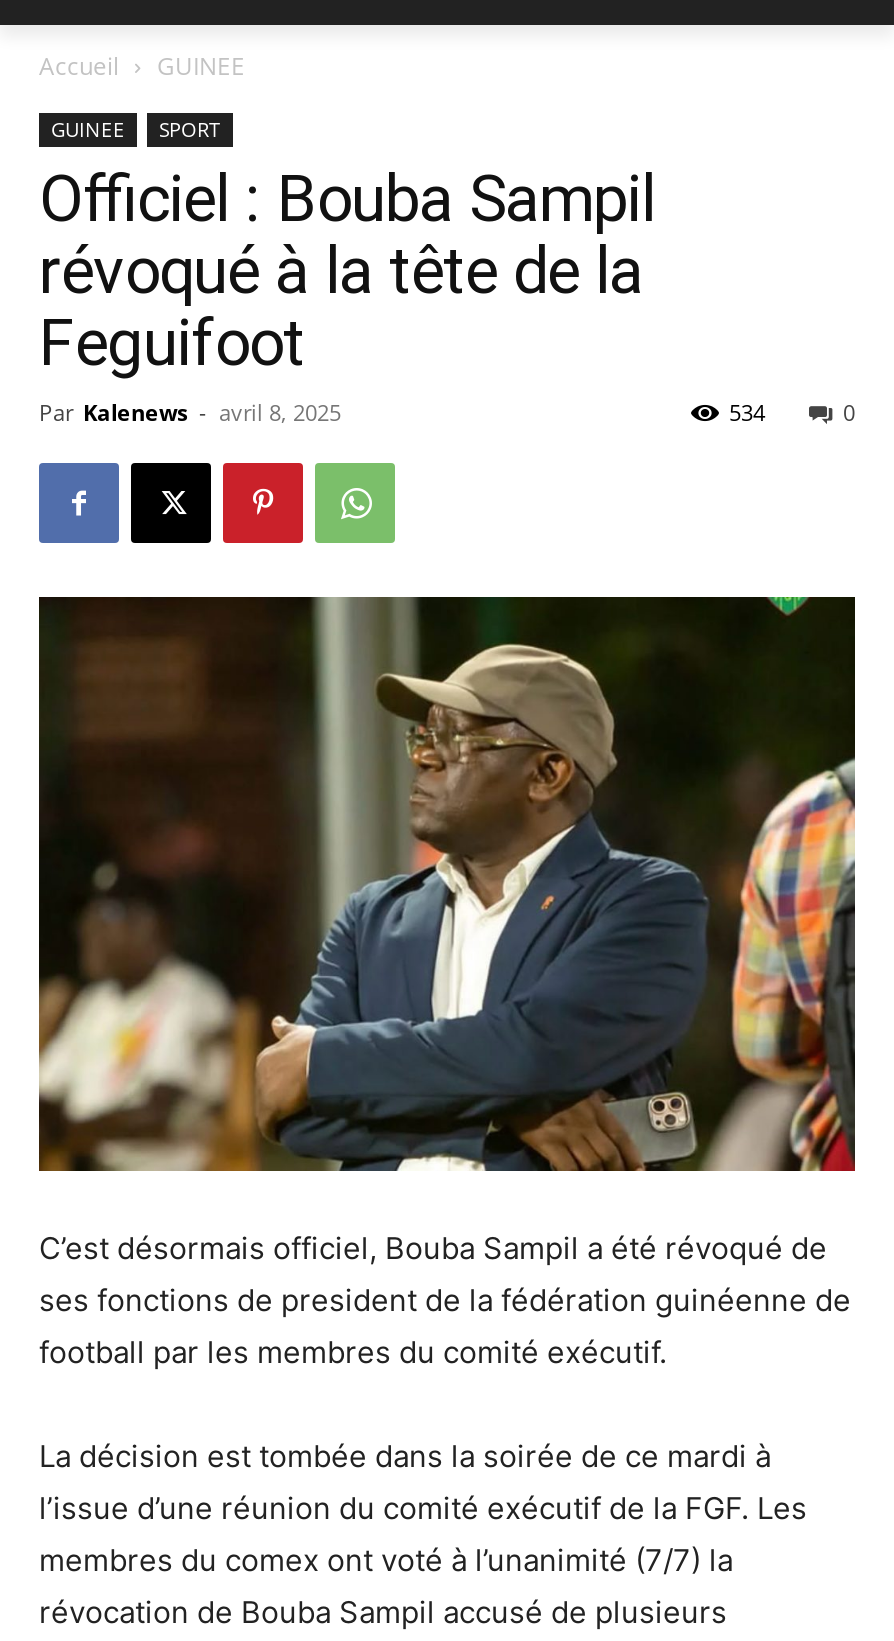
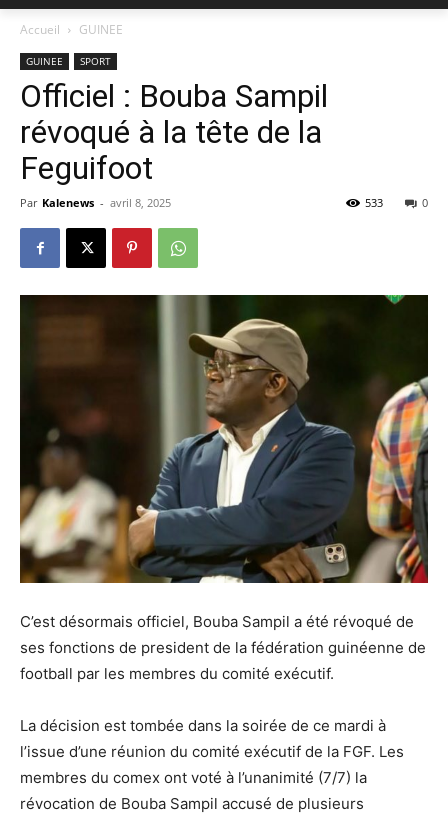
- 534
+ 533
